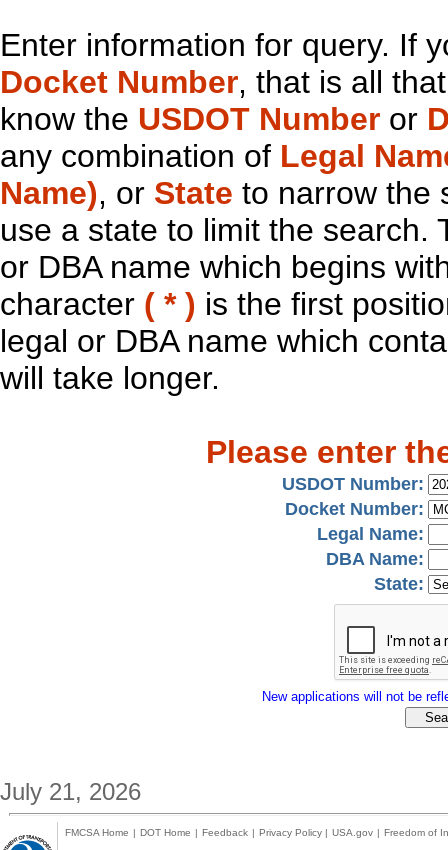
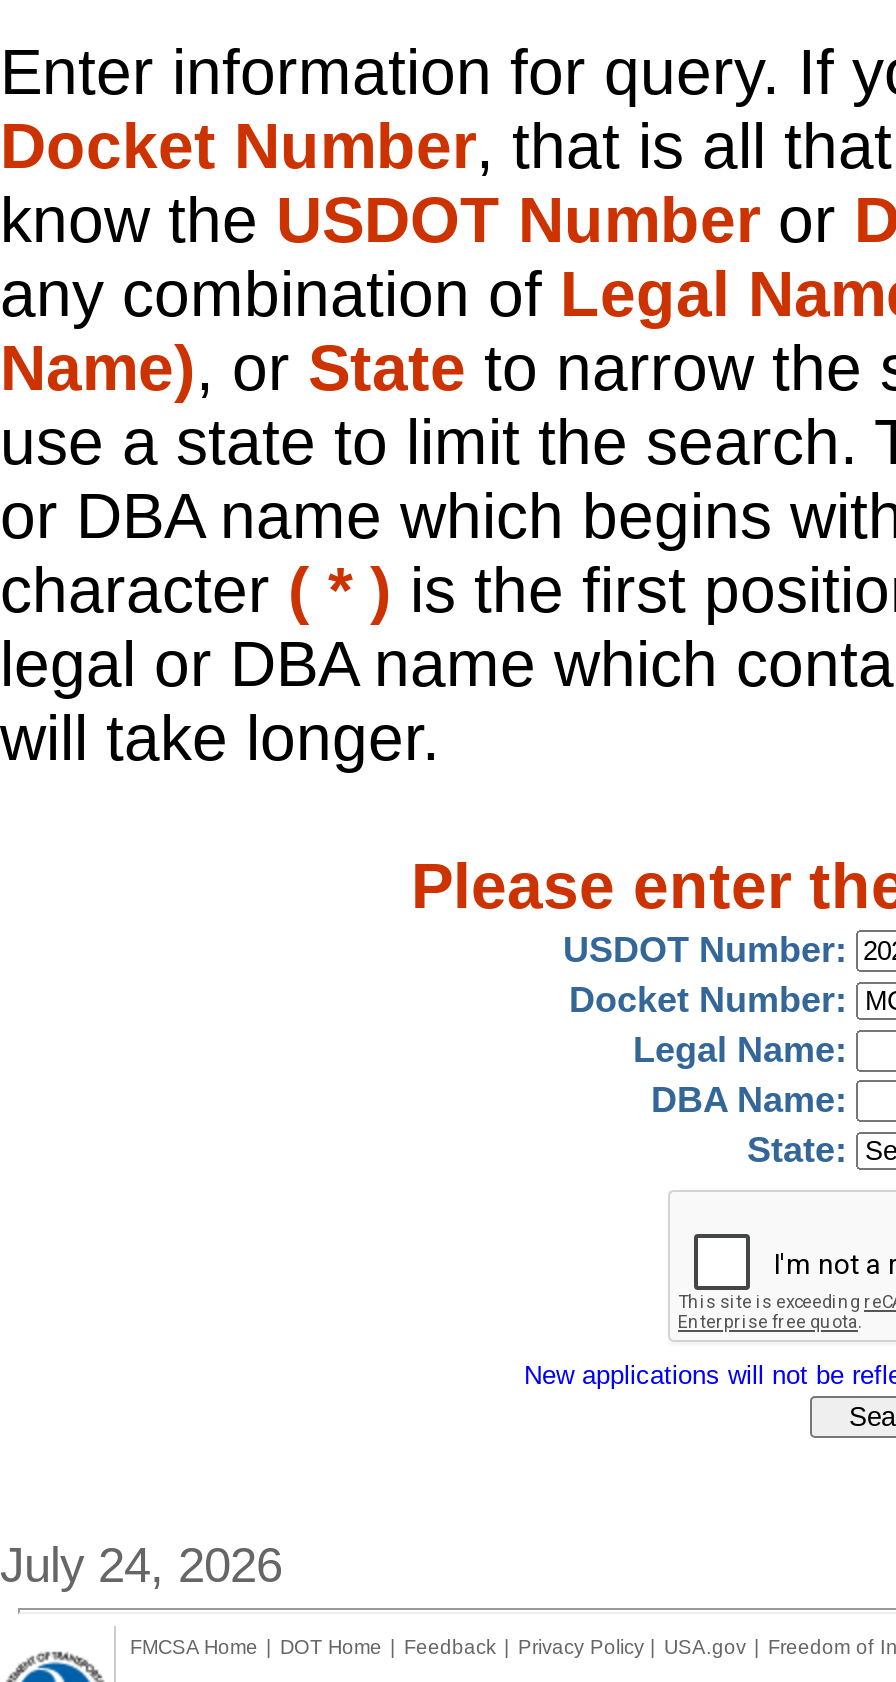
- July 21, 2026
+ July 24, 2026
